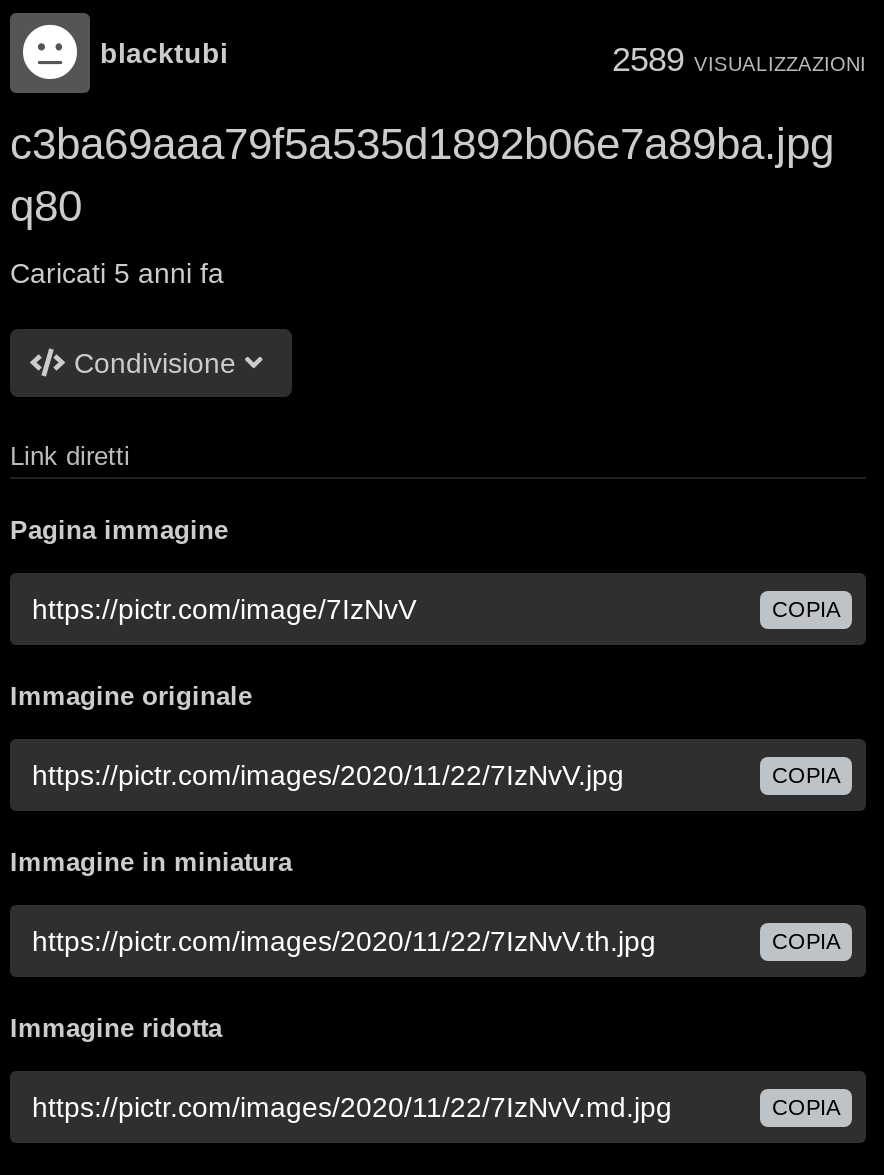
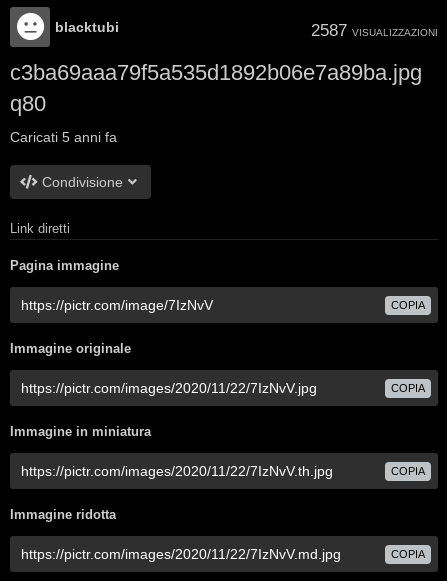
- 2589 VISUALIZZAZIONI
+ 2587 VISUALIZZAZIONI
